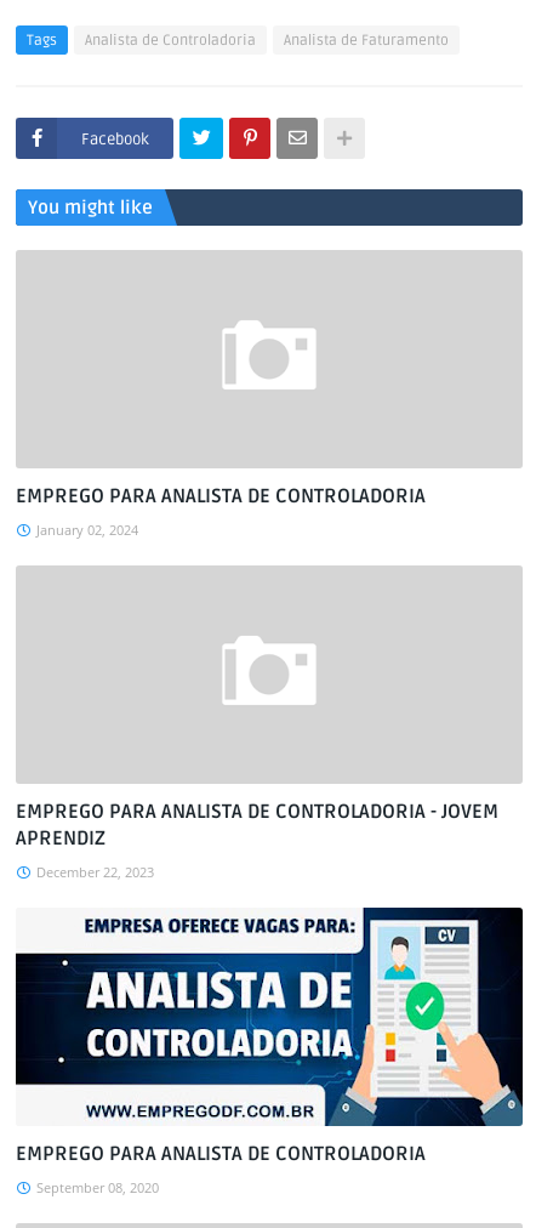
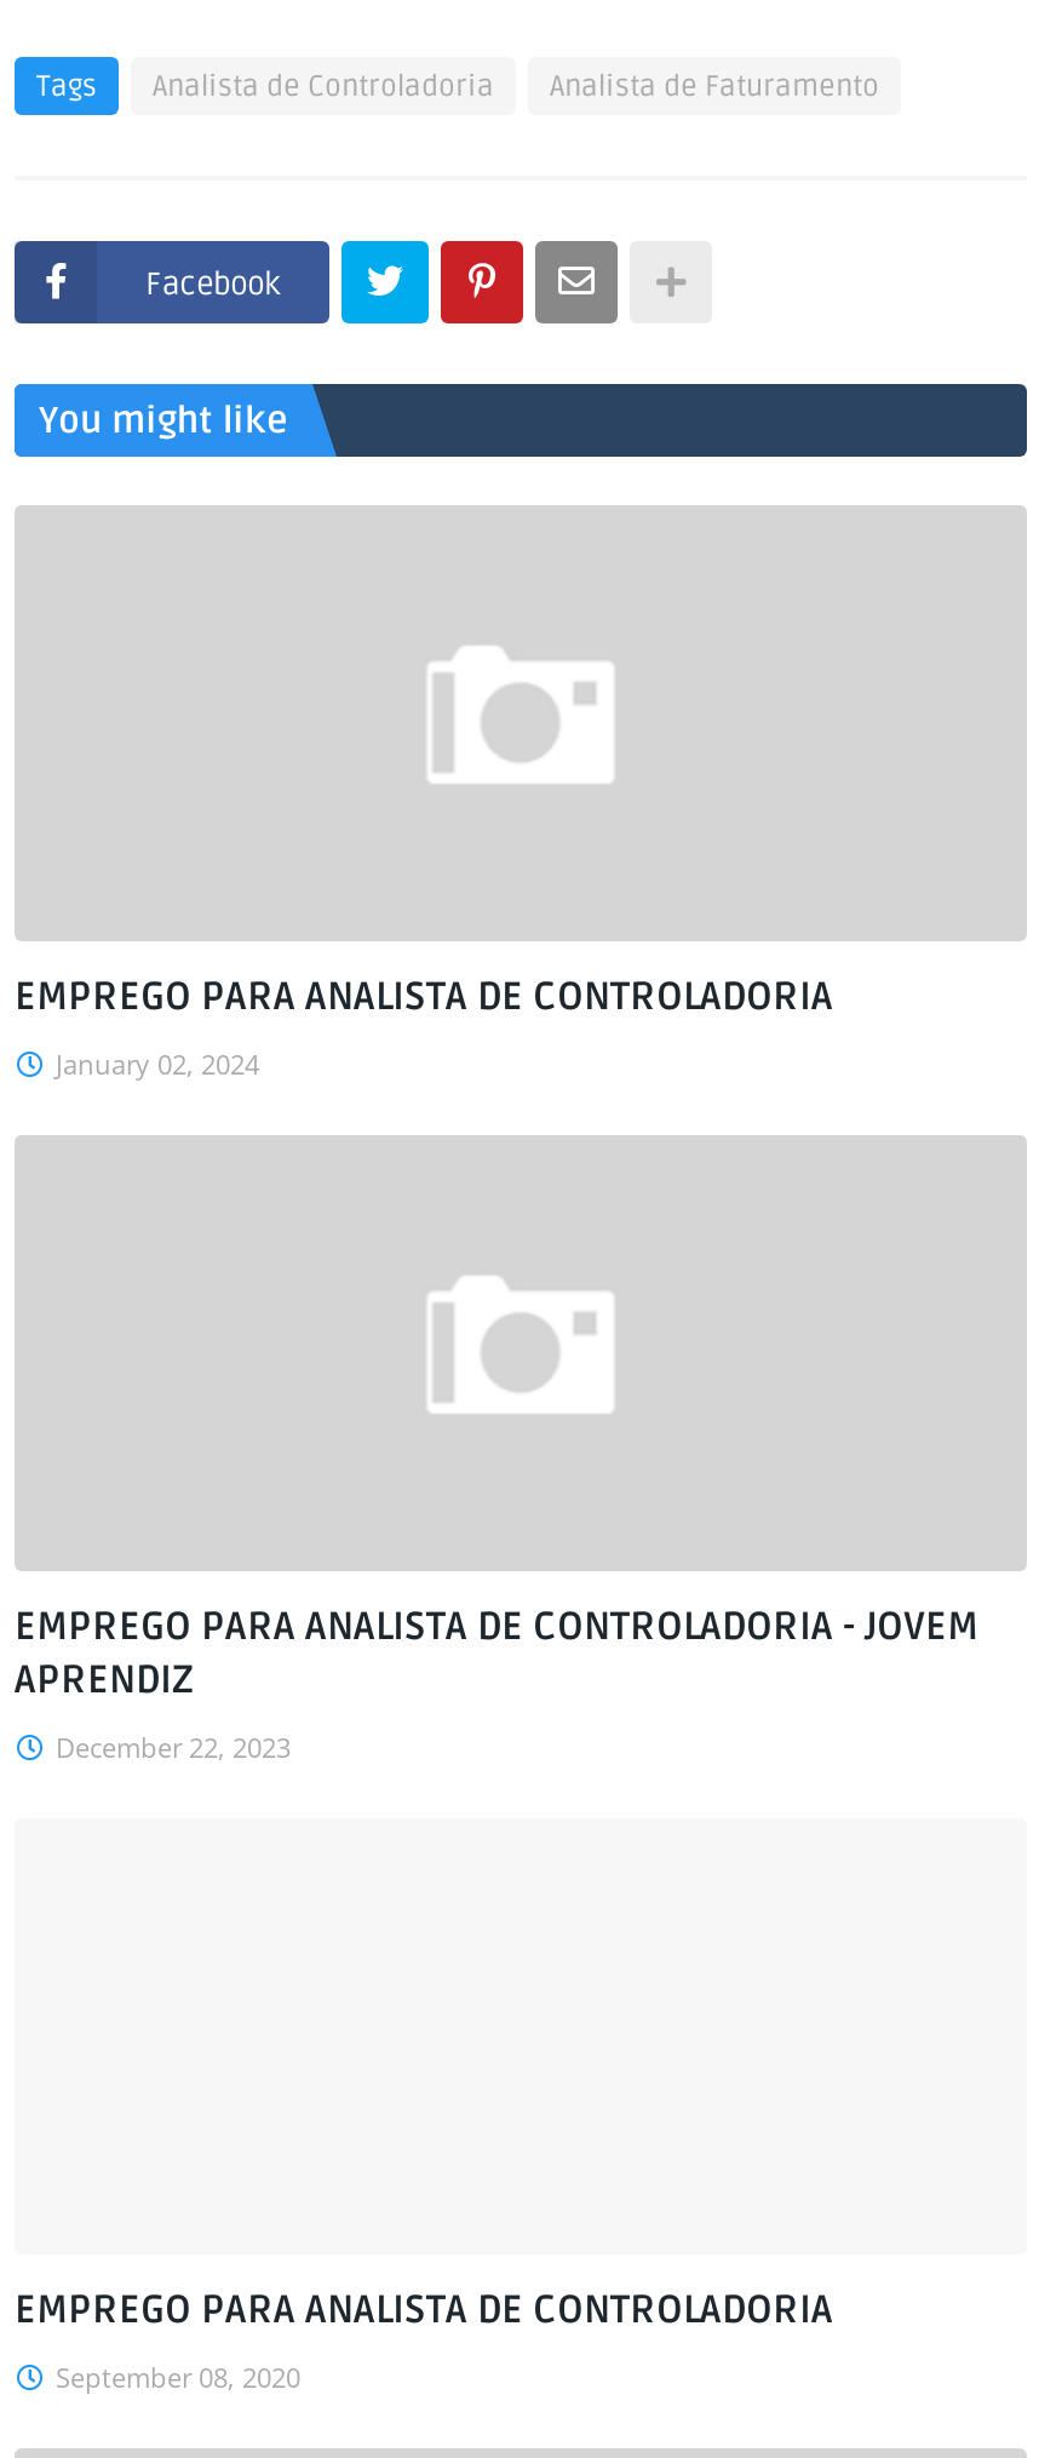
- [image]
